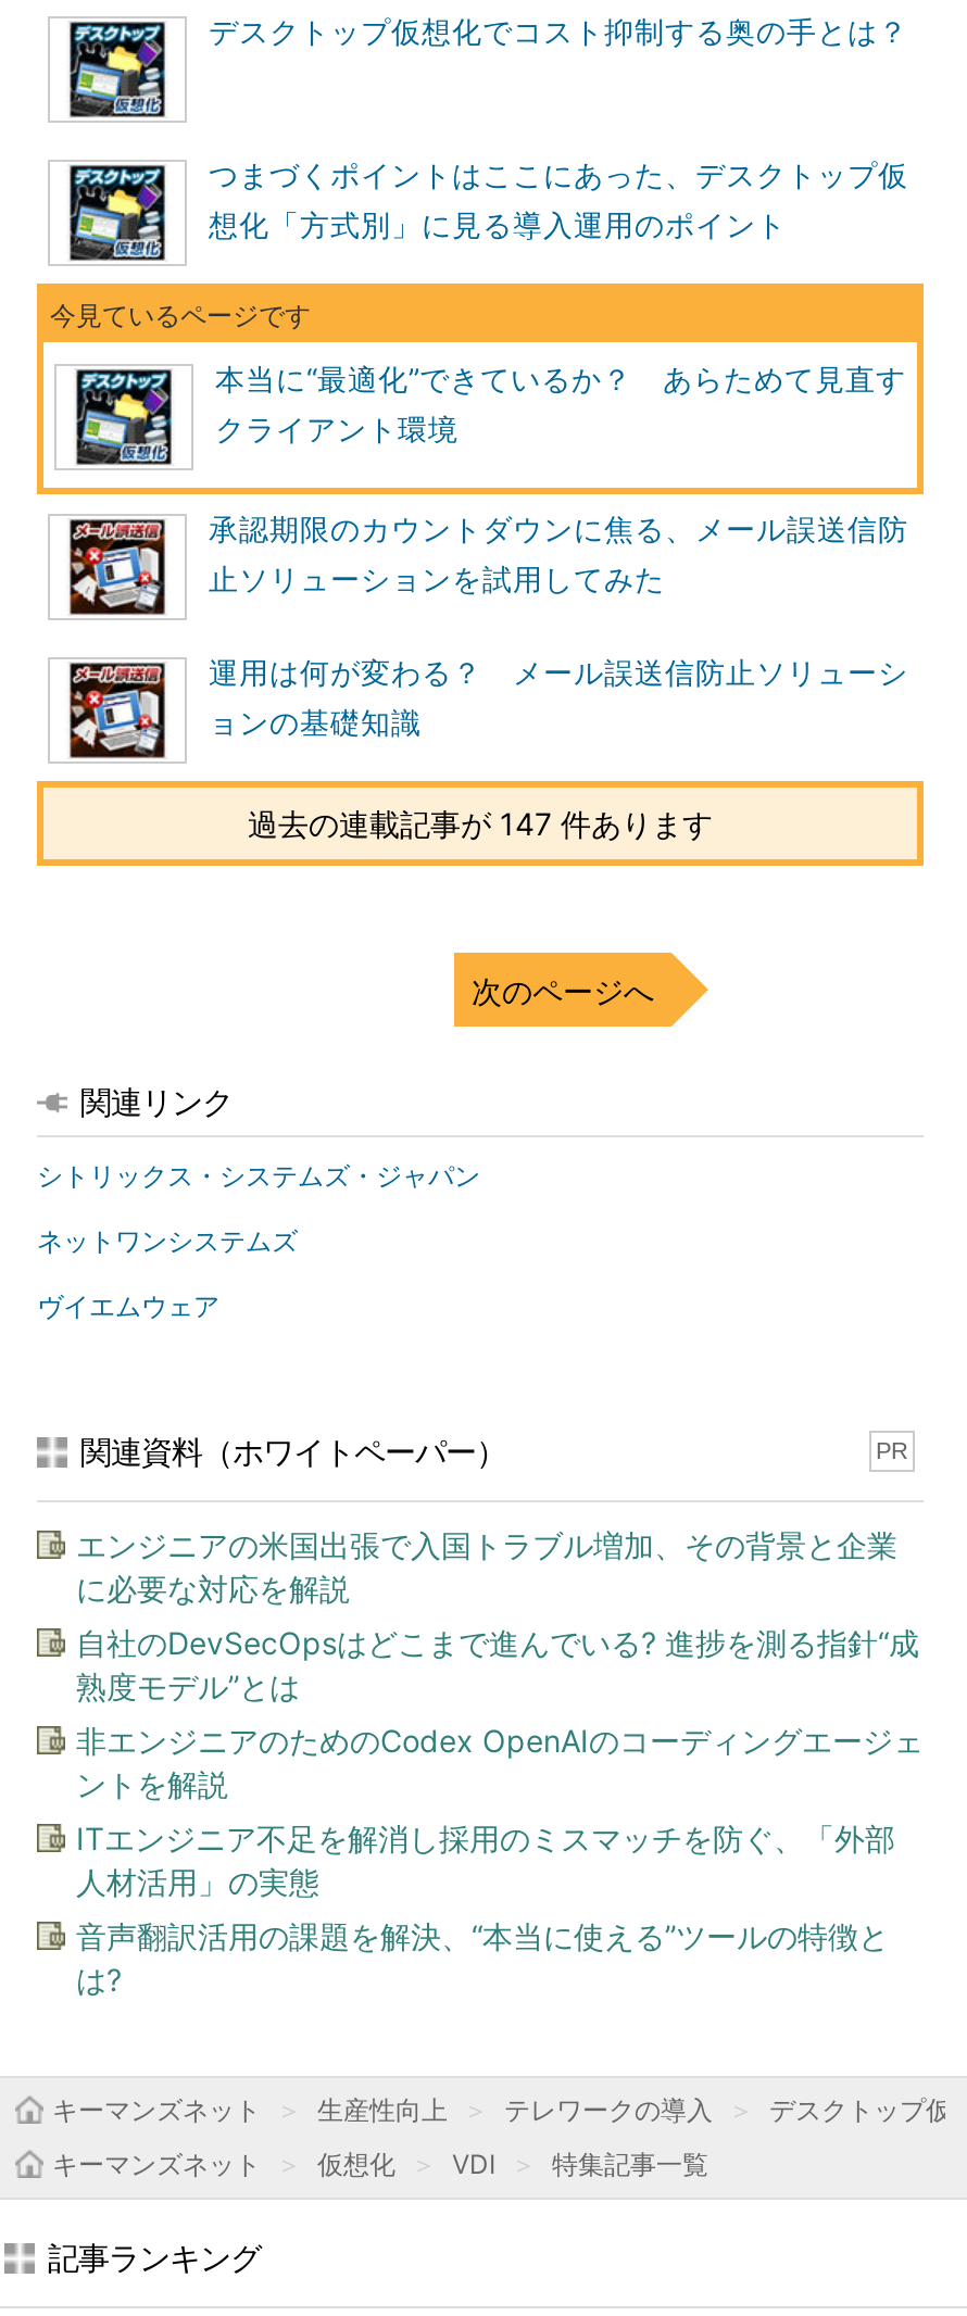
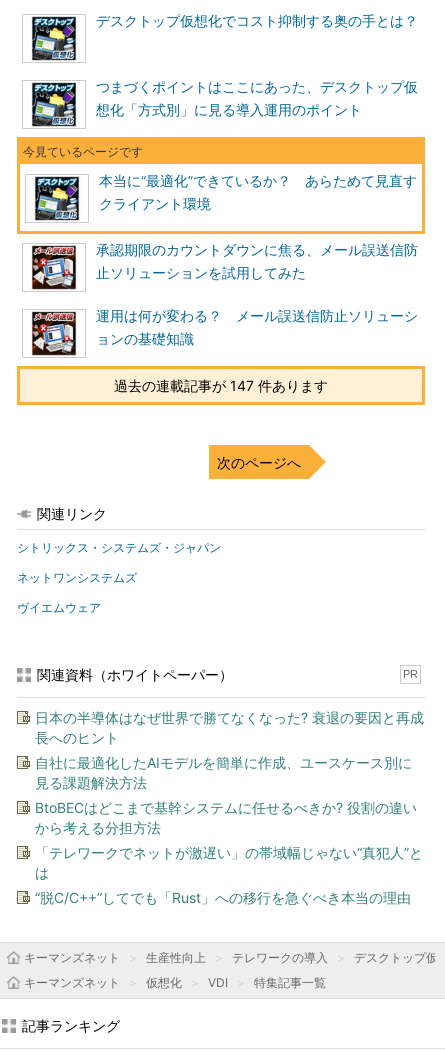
- エンジニアの米国出張で入国トラブル増加、その背景と企業
- に必要な対応を解説
+ 日本の半導体はなぜ世界で勝てなくなった? 衰退の要因と再成
+ 長へのヒント

- 自社のDevSecOpsはどこまで進んでいる? 進捗を測る指針“成
- 熟度モデル”とは
+ 自社に最適化したAIモデルを簡単に作成、ユースケース別に
+ 見る課題解決方法

- 非エンジニアのためのCodex OpenAIのコーディングエージェ
- ントを解説
+ BtoBECはどこまで基幹システムに任せるべきか? 役割の違い
+ から考える分担方法

- ITエンジニア不足を解消し採用のミスマッチを防ぐ、「外部
- 人材活用」の実態
+ 「テレワークでネットが激遅い」の帯域幅じゃない“真犯人”と
+ は

- 音声翻訳活用の課題を解決、“本当に使える”ツールの特徴と
- は?
+ “脱C/C++”してでも「Rust」への移行を急ぐべき本当の理由
